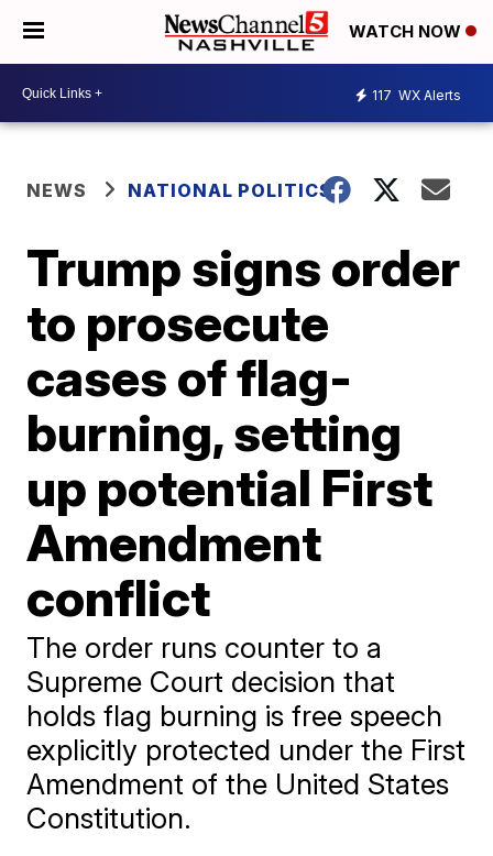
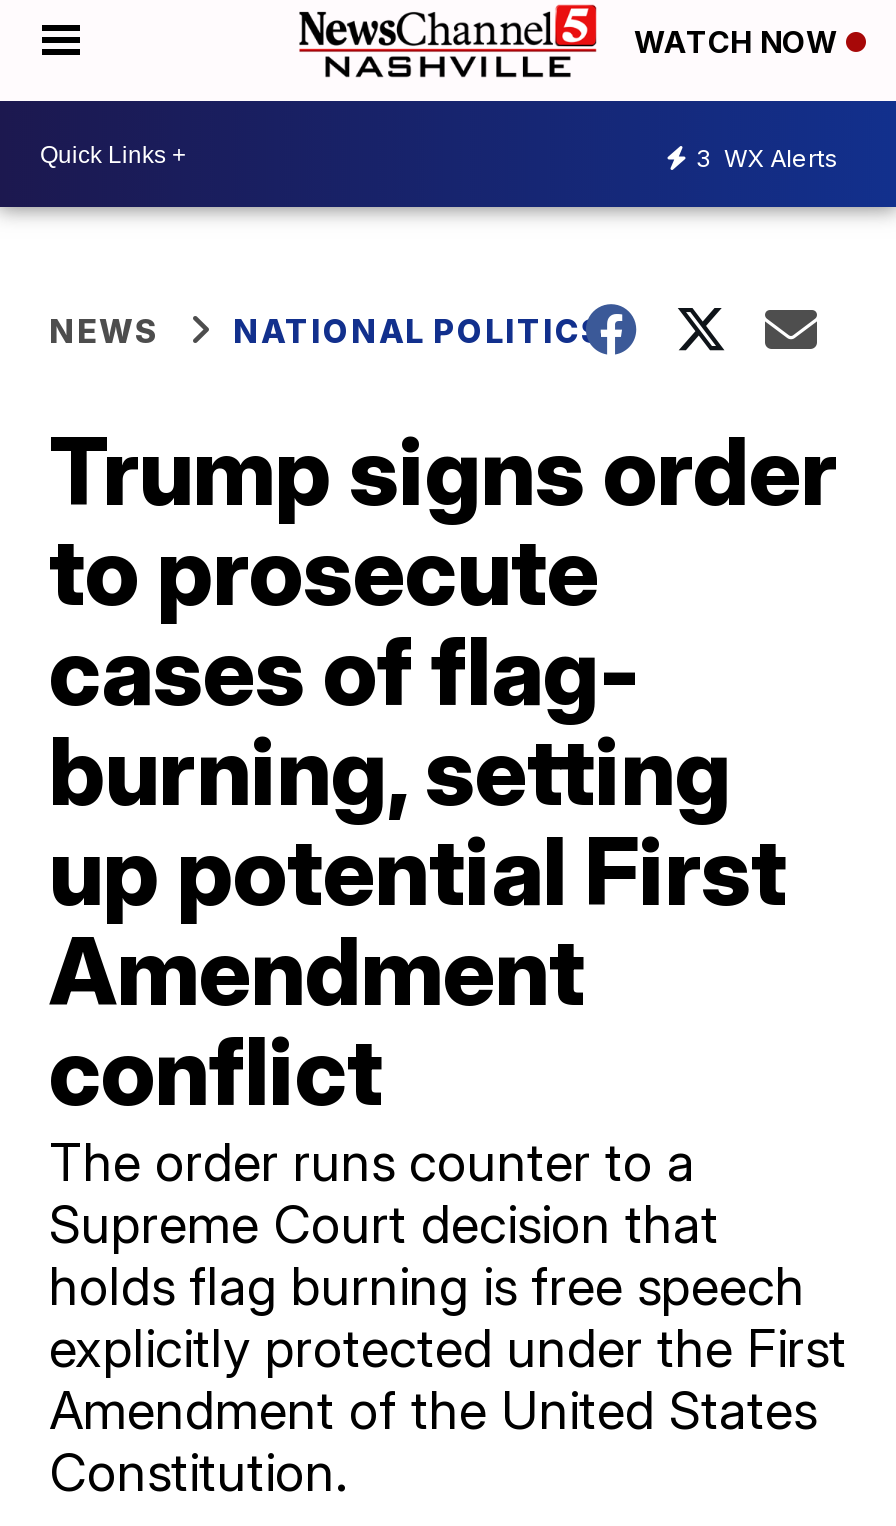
- 117 WX Alerts
+ 3 WX Alerts
